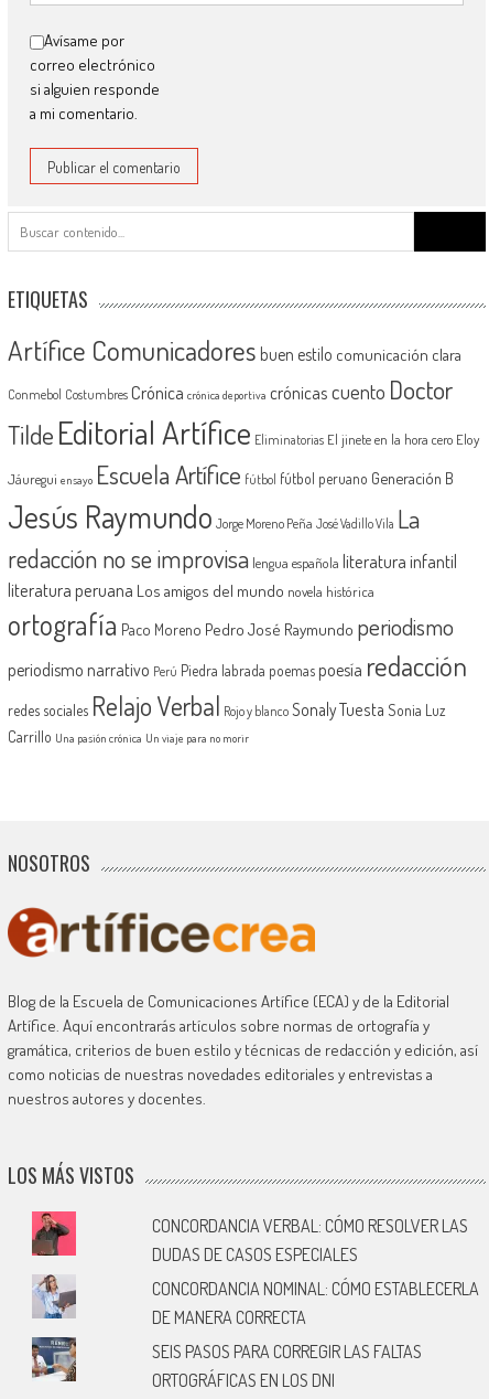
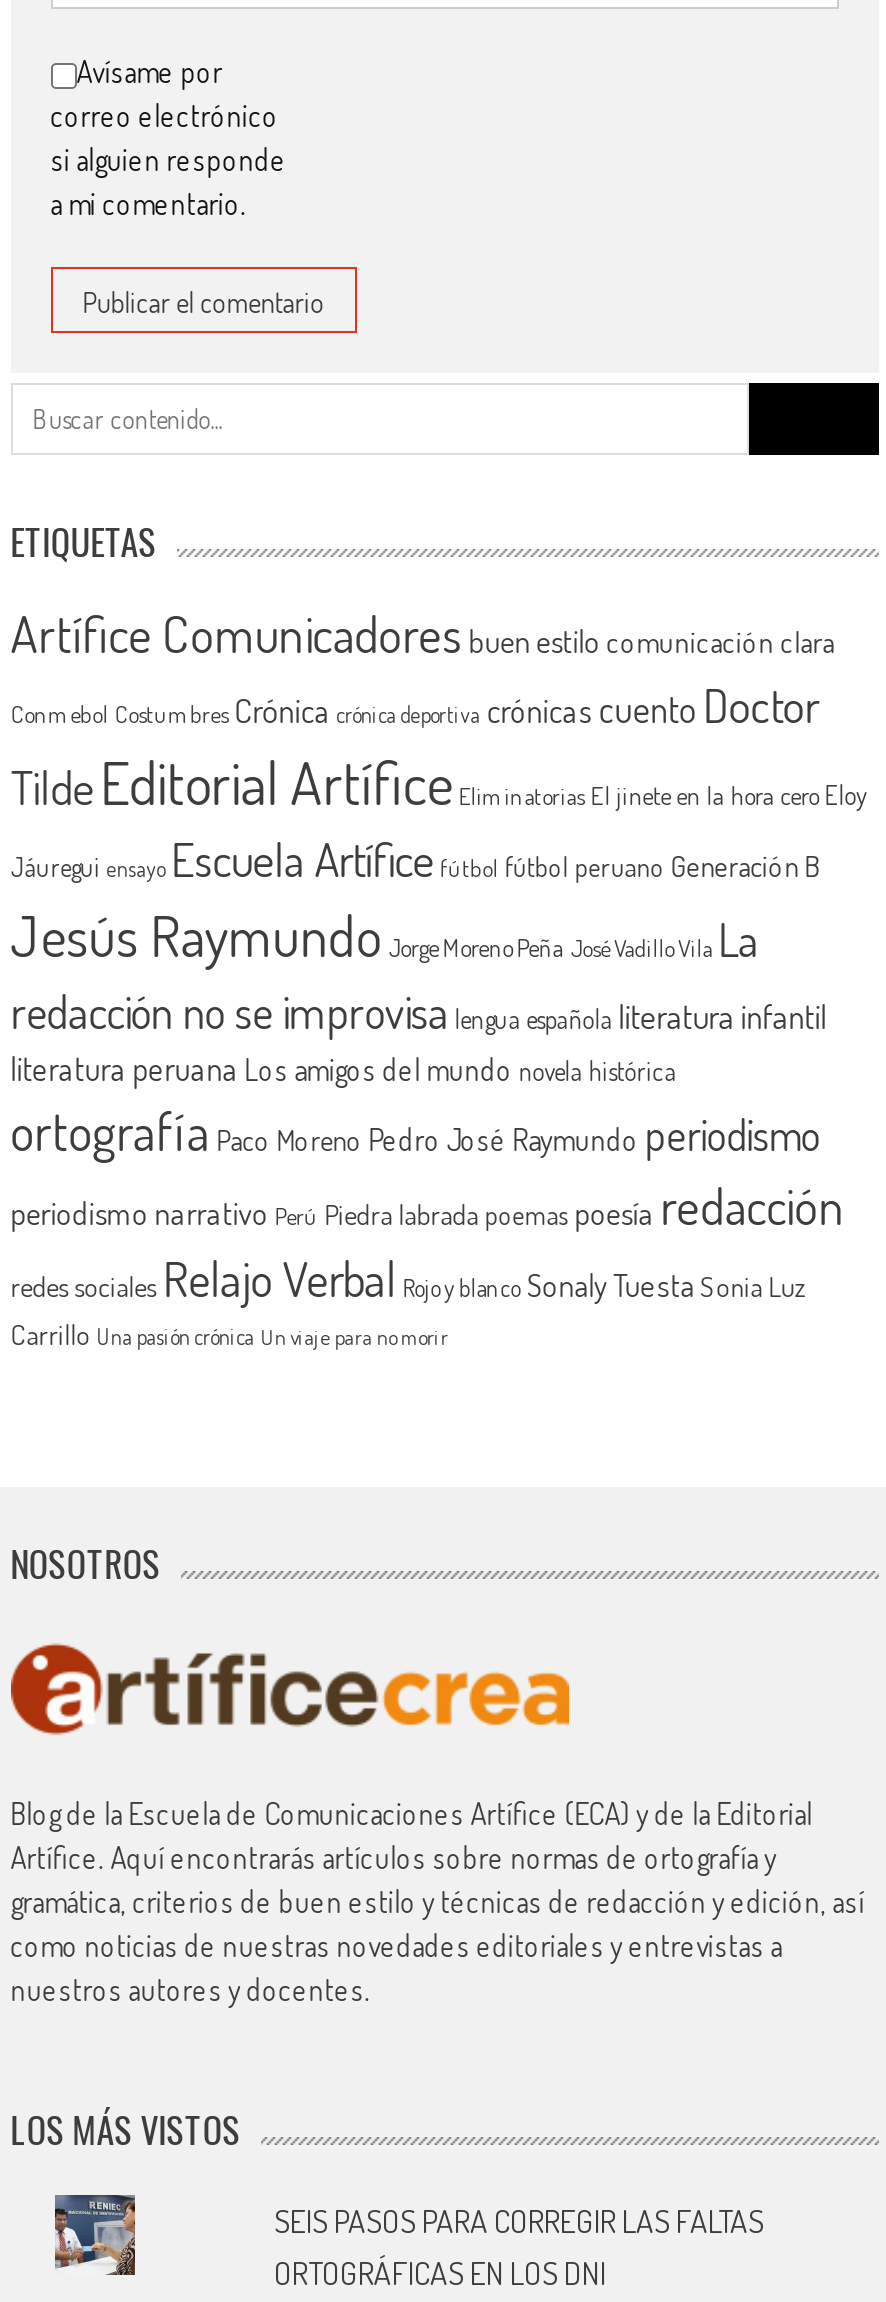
- [image]

- CONCORDANCIA VERBAL: CÓMO RESOLVER LAS
- DUDAS DE CASOS ESPECIALES
- CONCORDANCIA NOMINAL: CÓMO ESTABLECERLA
- DE MANERA CORRECTA

- [image]
